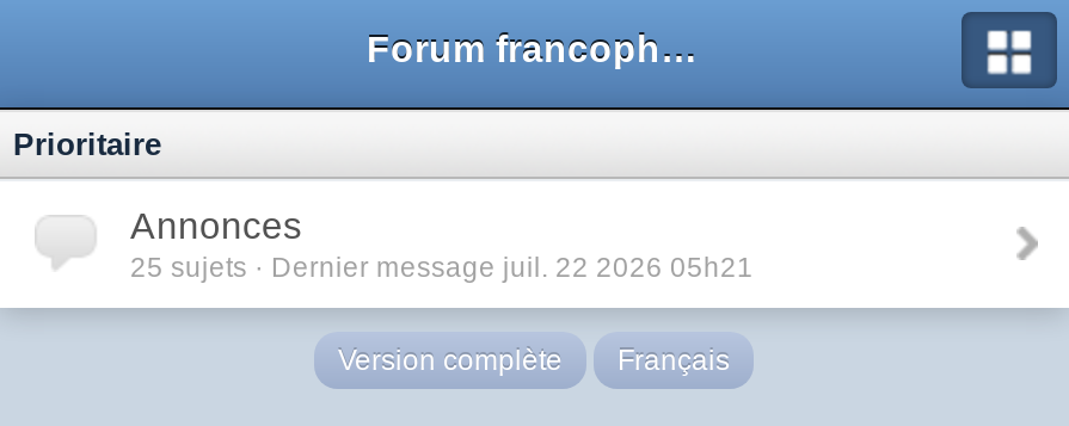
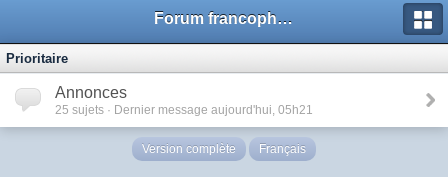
- 25 sujets · Dernier message juil. 22 2026 05h21
+ 25 sujets · Dernier message aujourd'hui, 05h21
